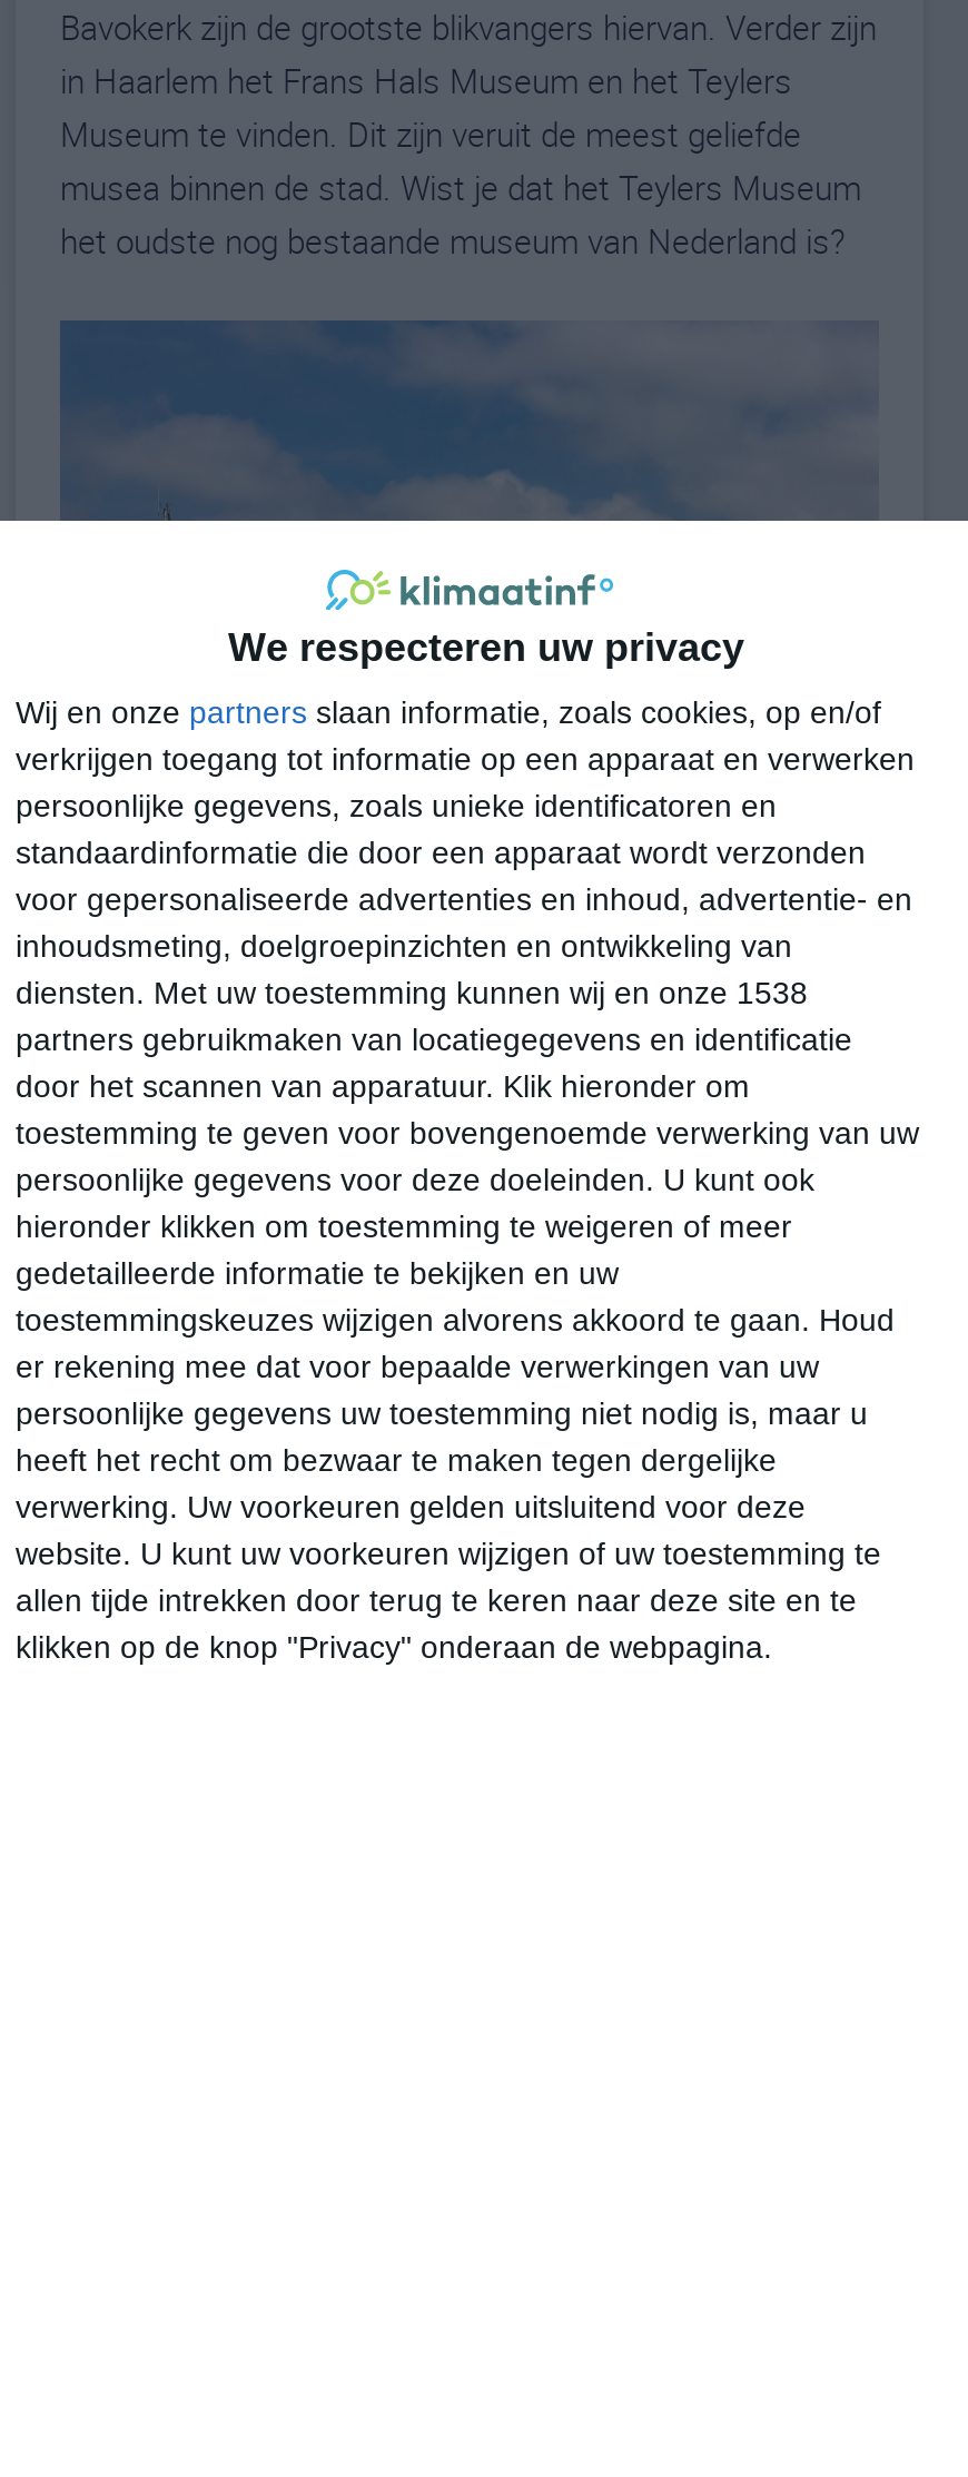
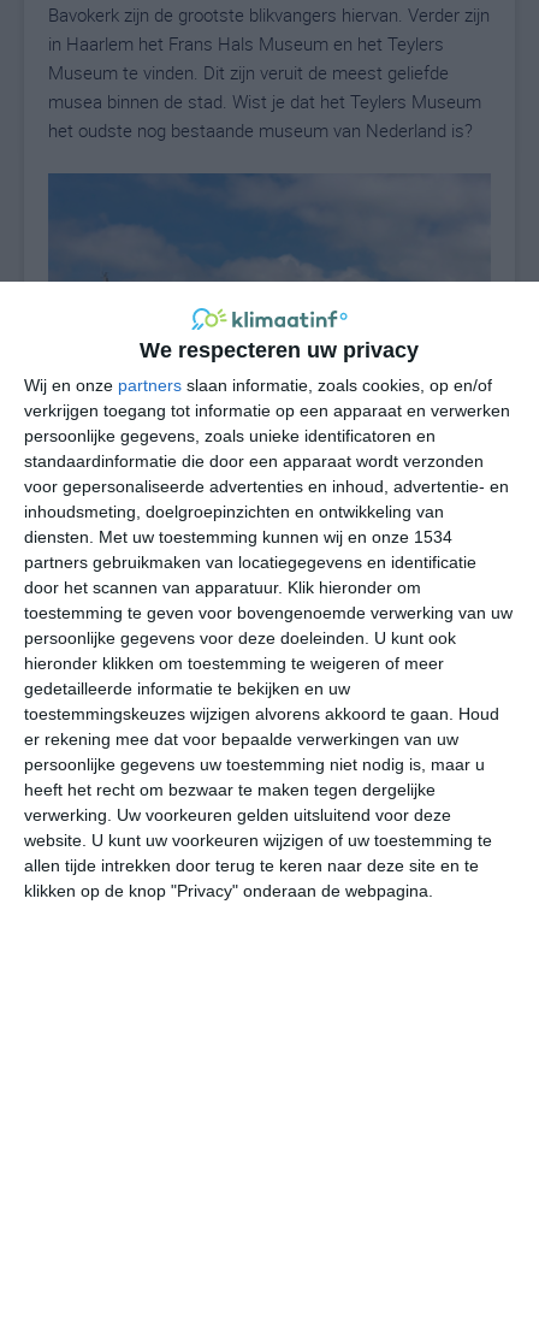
- diensten. Met uw toestemming kunnen wij en onze 1538
+ diensten. Met uw toestemming kunnen wij en onze 1534
